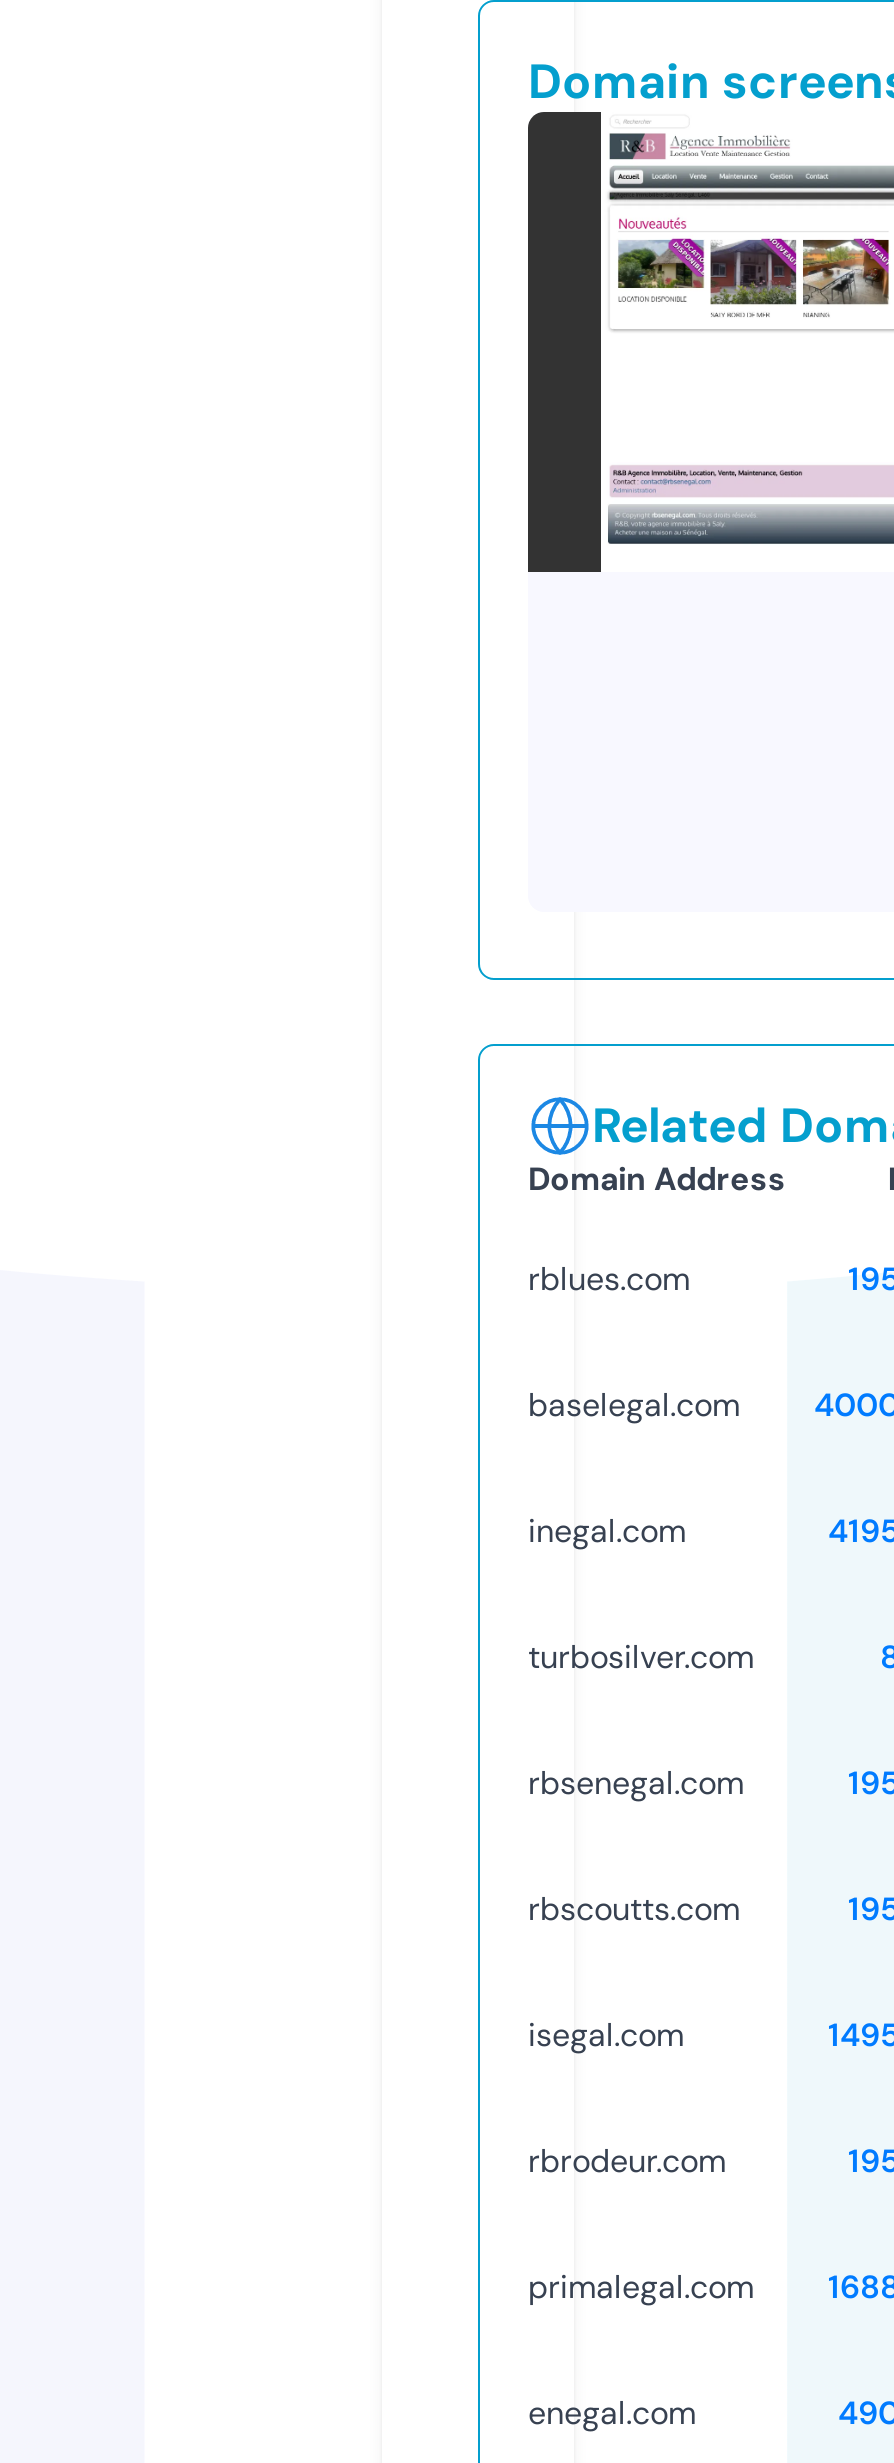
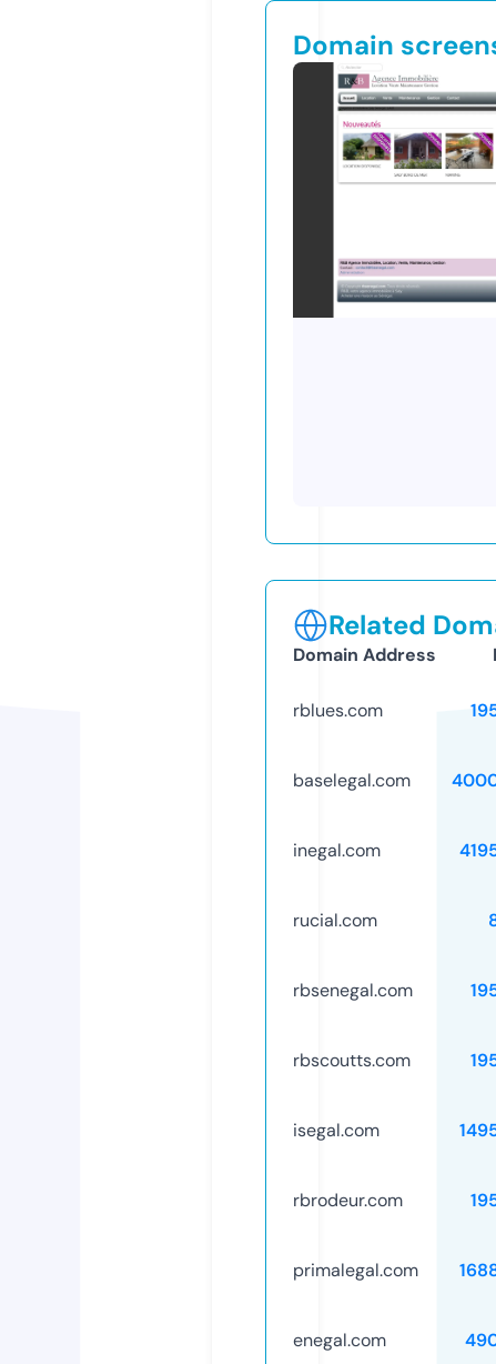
- turbosilver.com
+ rucial.com
